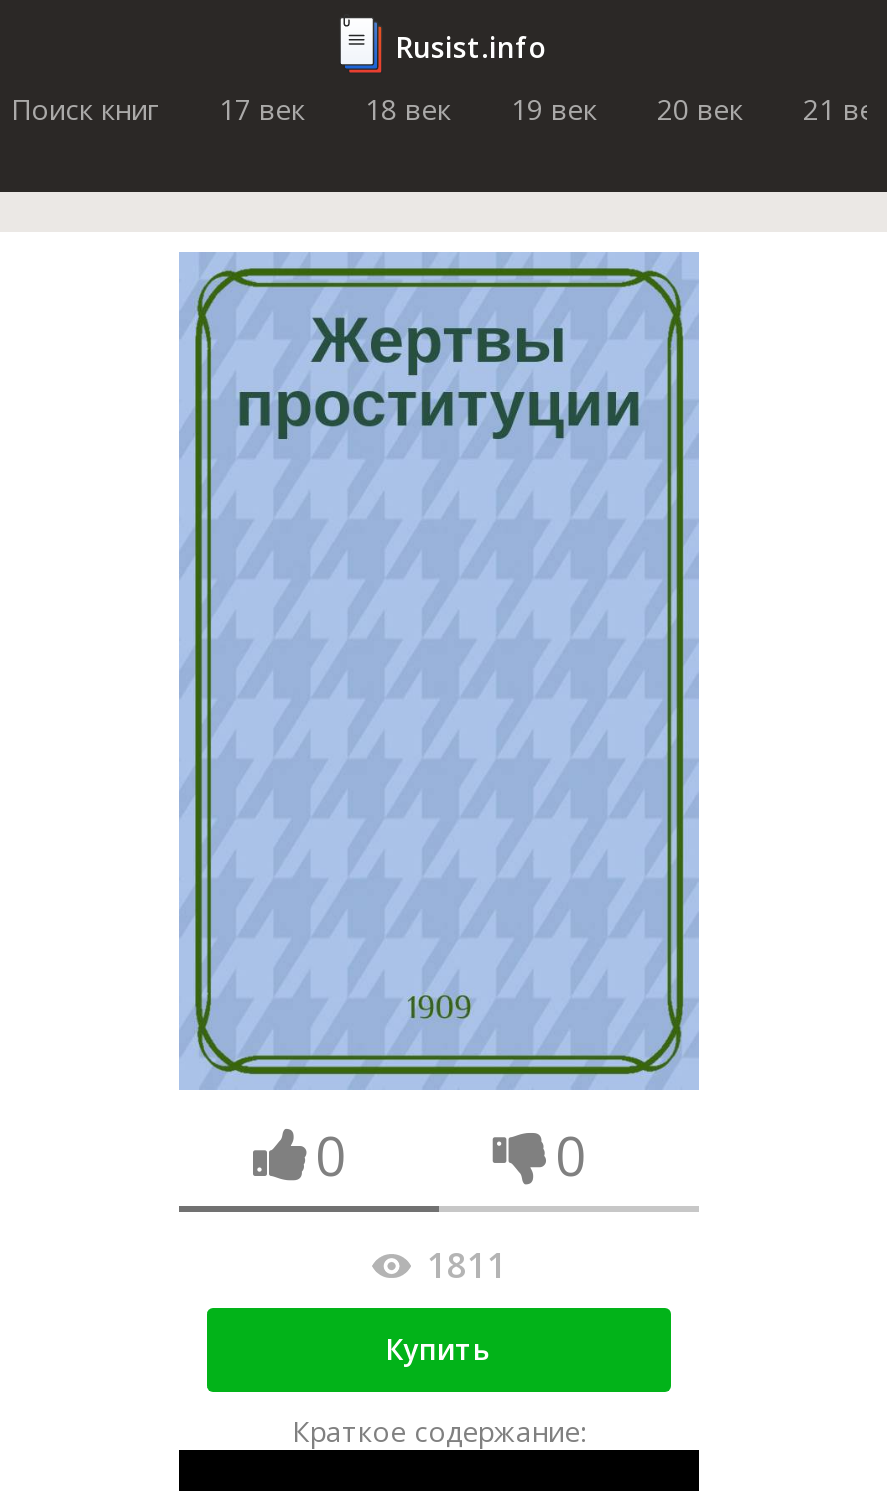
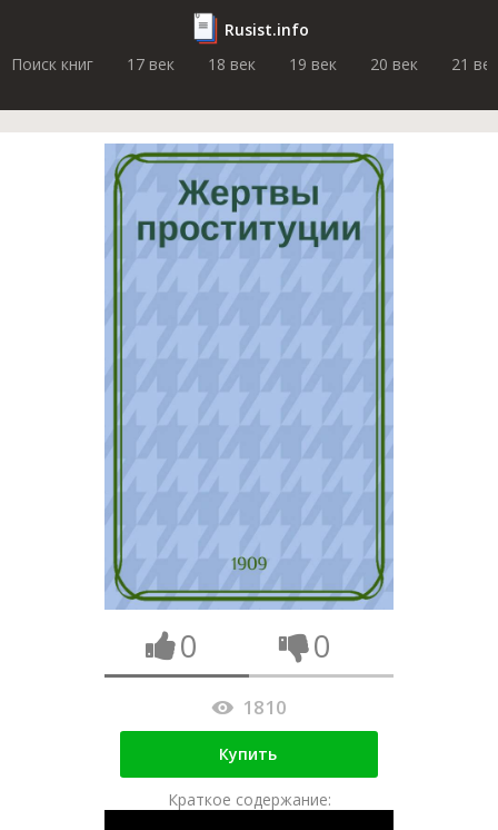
- 1811
+ 1810
